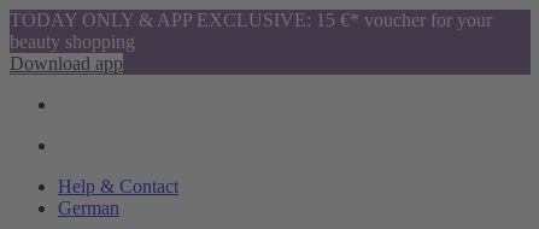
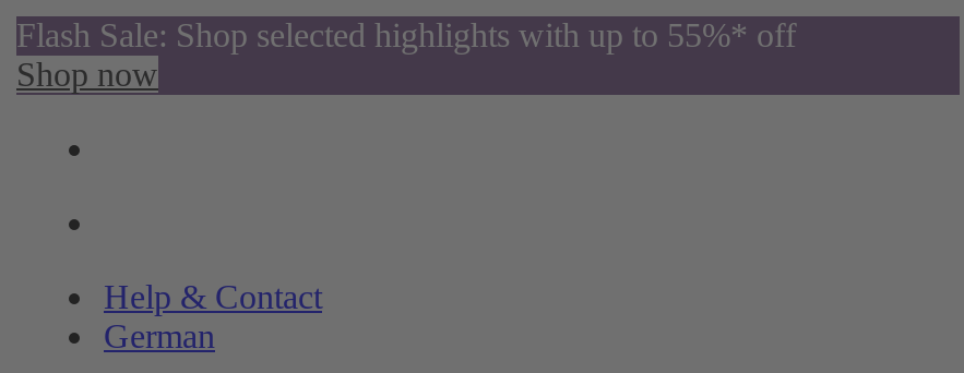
- TODAY ONLY & APP EXCLUSIVE: 15 €* voucher for your
- beauty shopping
- Download app
+ Flash Sale: Shop selected highlights with up to 55%* off
+ Shop now
